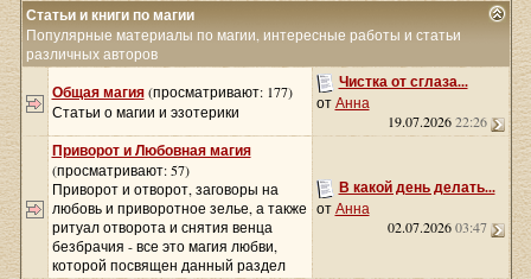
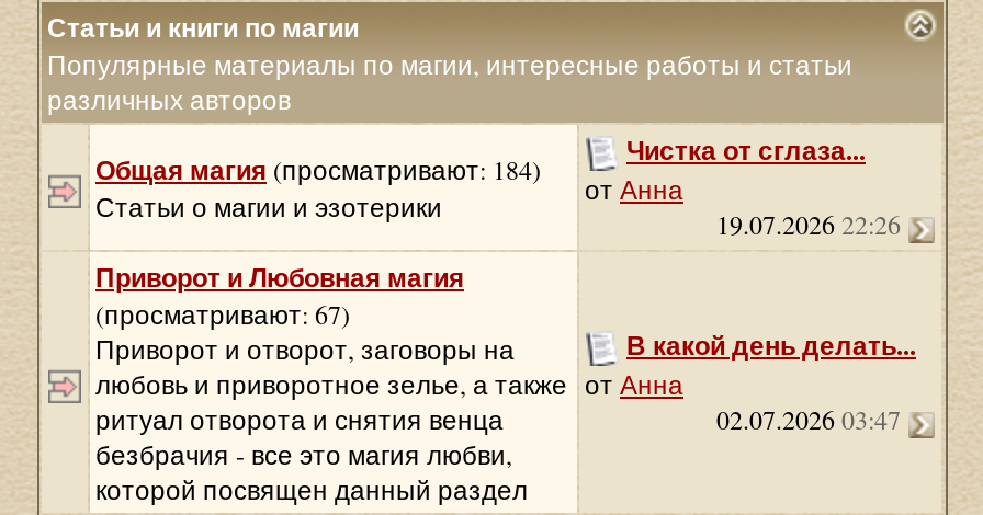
- Общая магия (просматривают: 177)
+ Общая магия (просматривают: 184)

- (просматривают: 57)
+ (просматривают: 67)
